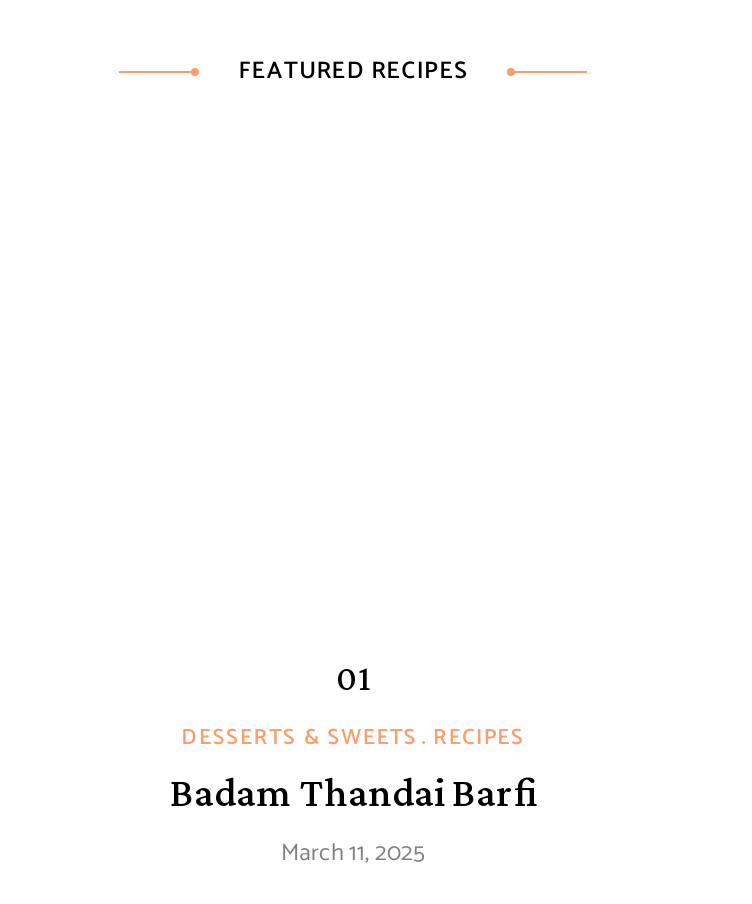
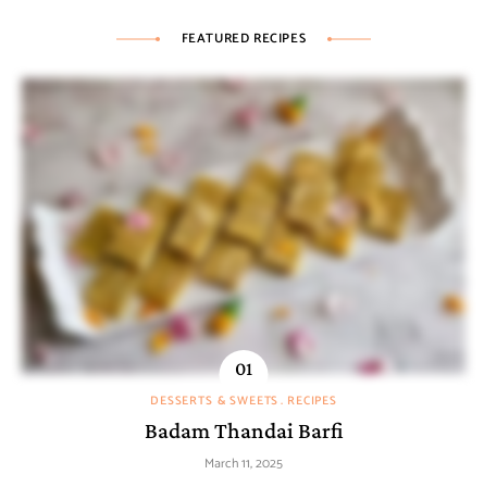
+ [image]
